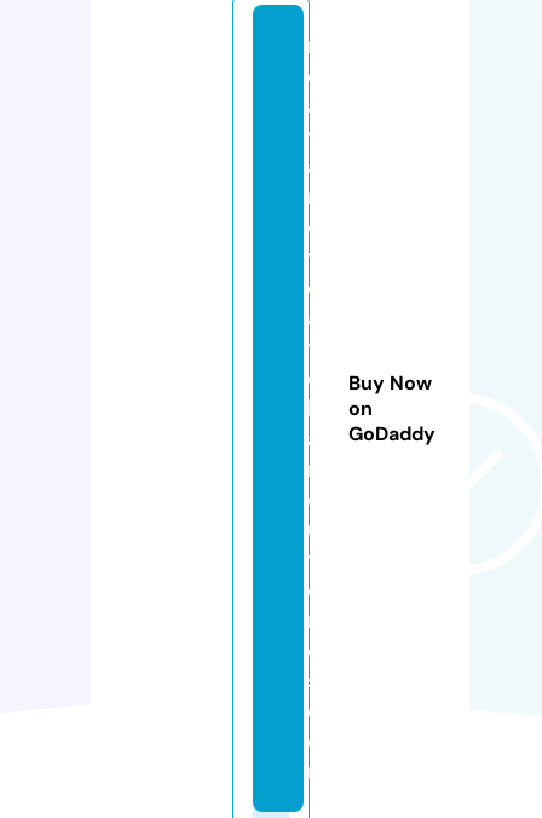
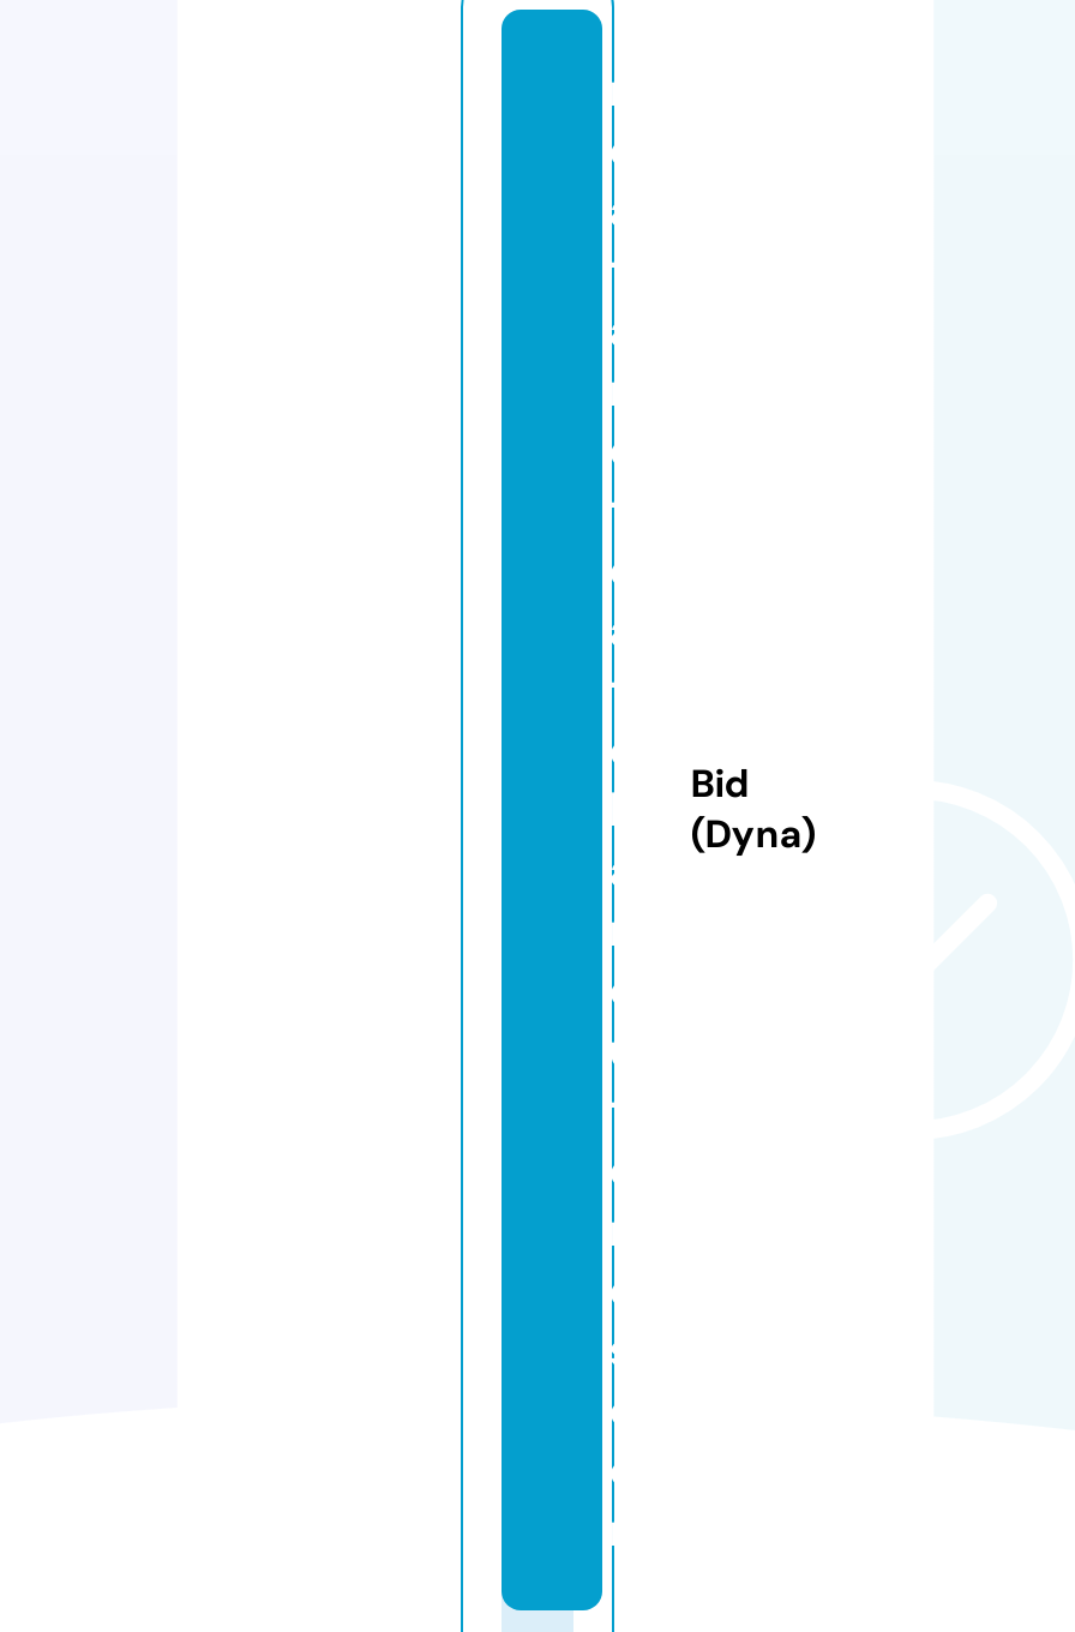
- Buy Now
- on
- GoDaddy
+ Bid
+ (Dyna)
